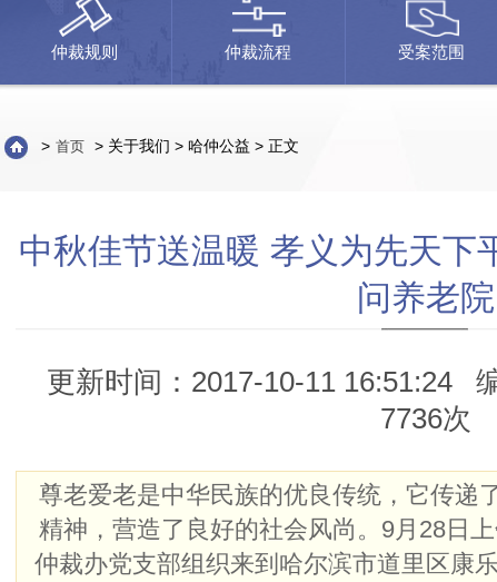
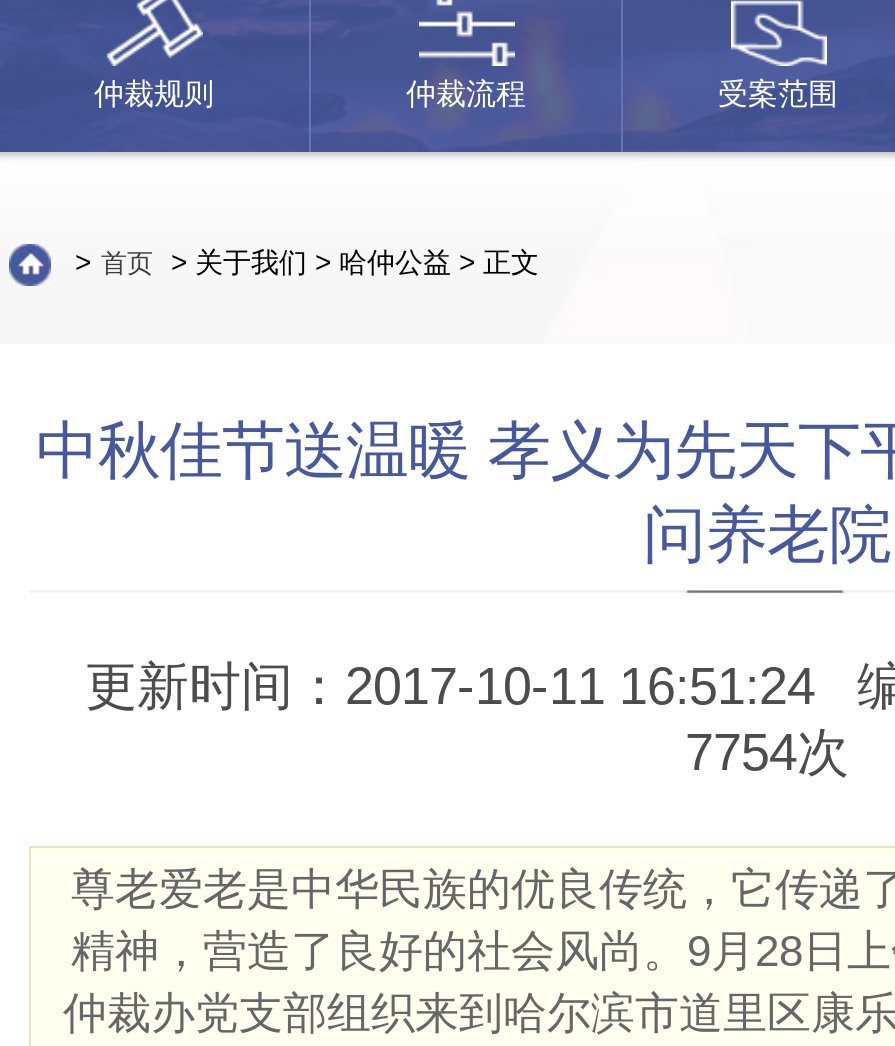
- 7736次
+ 7754次
